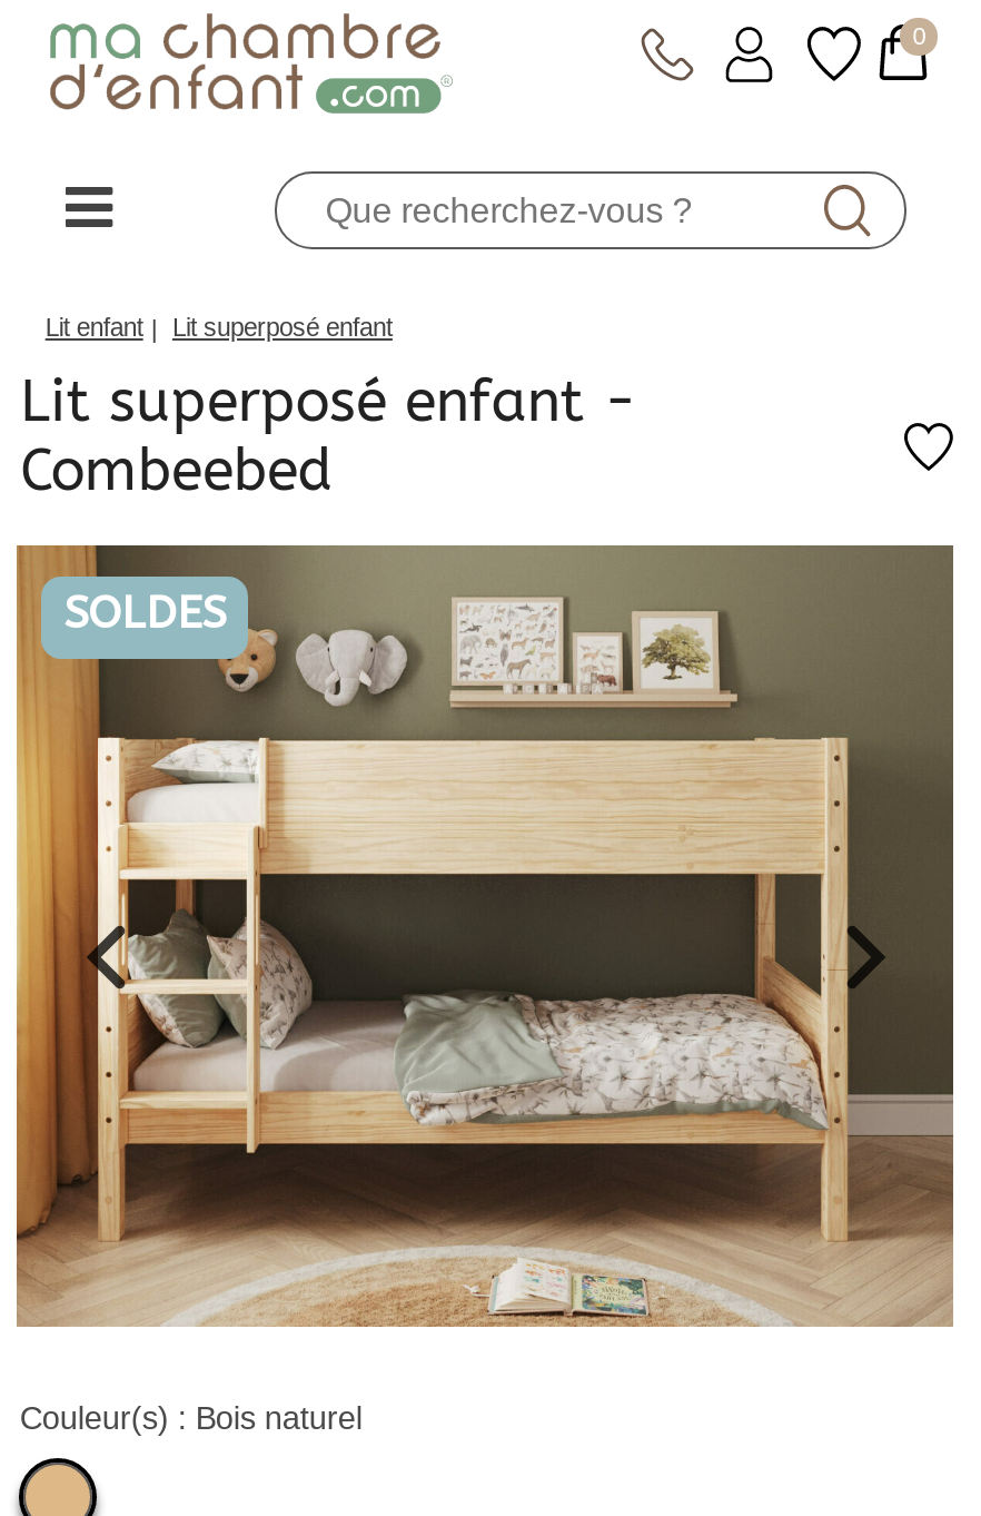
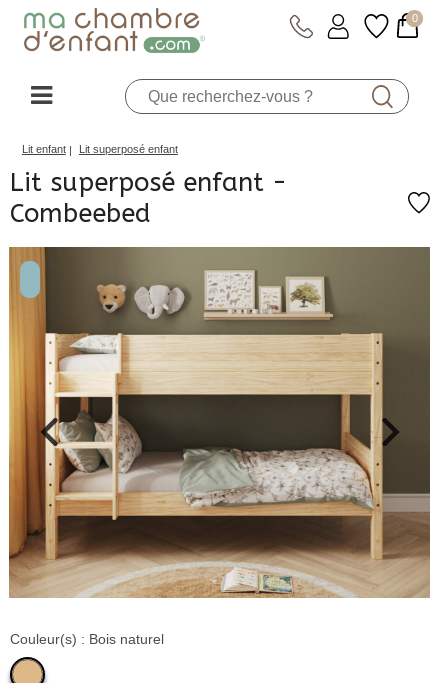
- SOLDES
